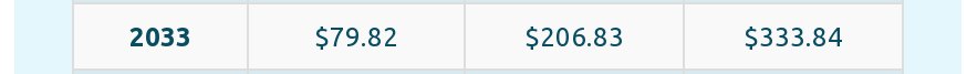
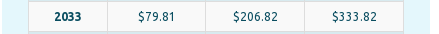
- $79.82
+ $79.81

- $206.83
+ $206.82

- $333.84
+ $333.82
